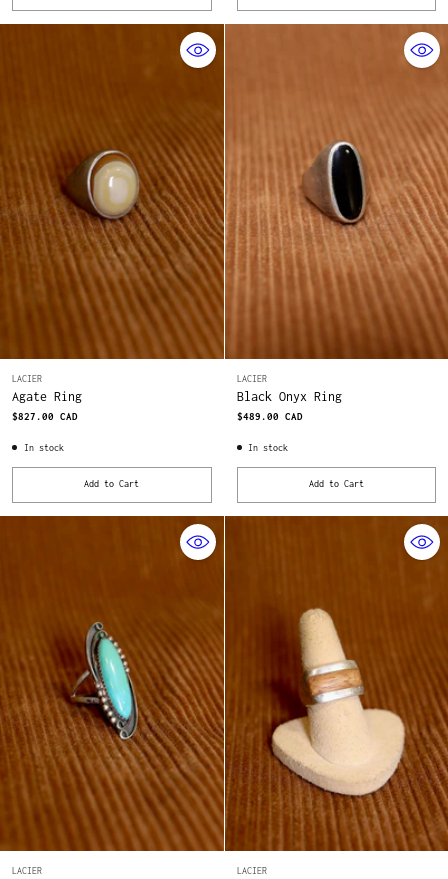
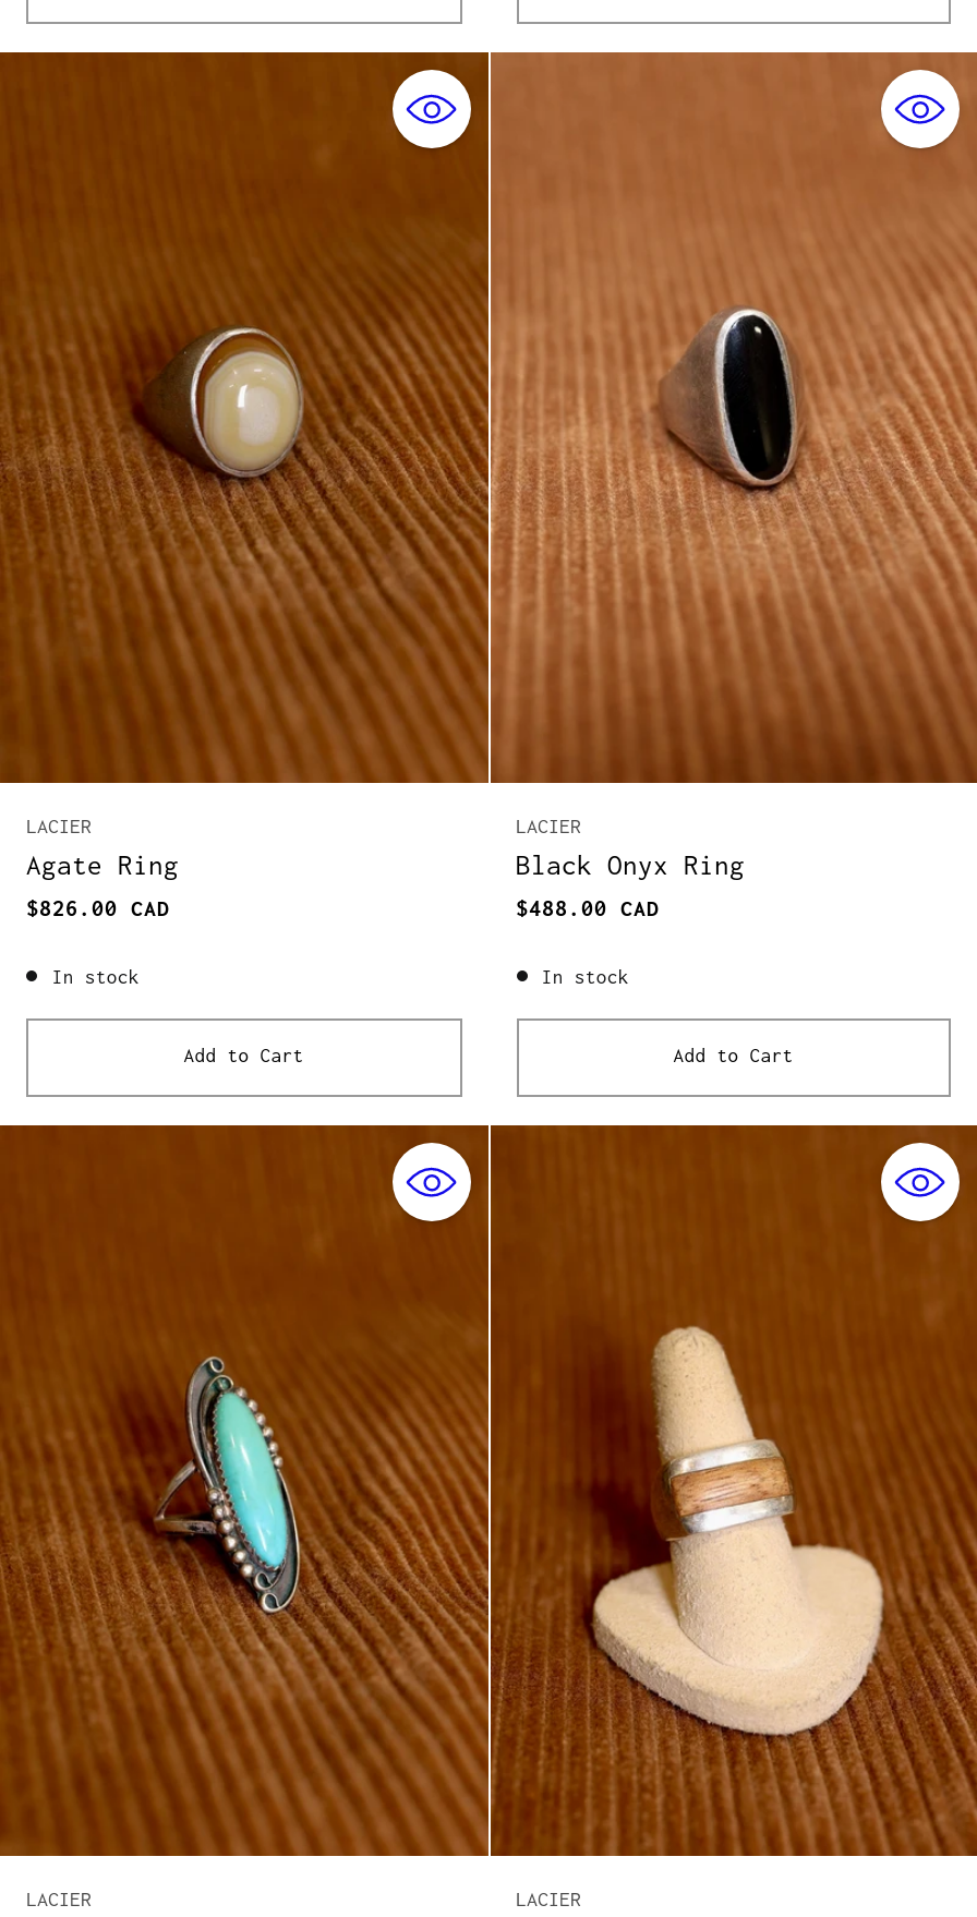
- $827.00 CAD
+ $826.00 CAD

- $489.00 CAD
+ $488.00 CAD
